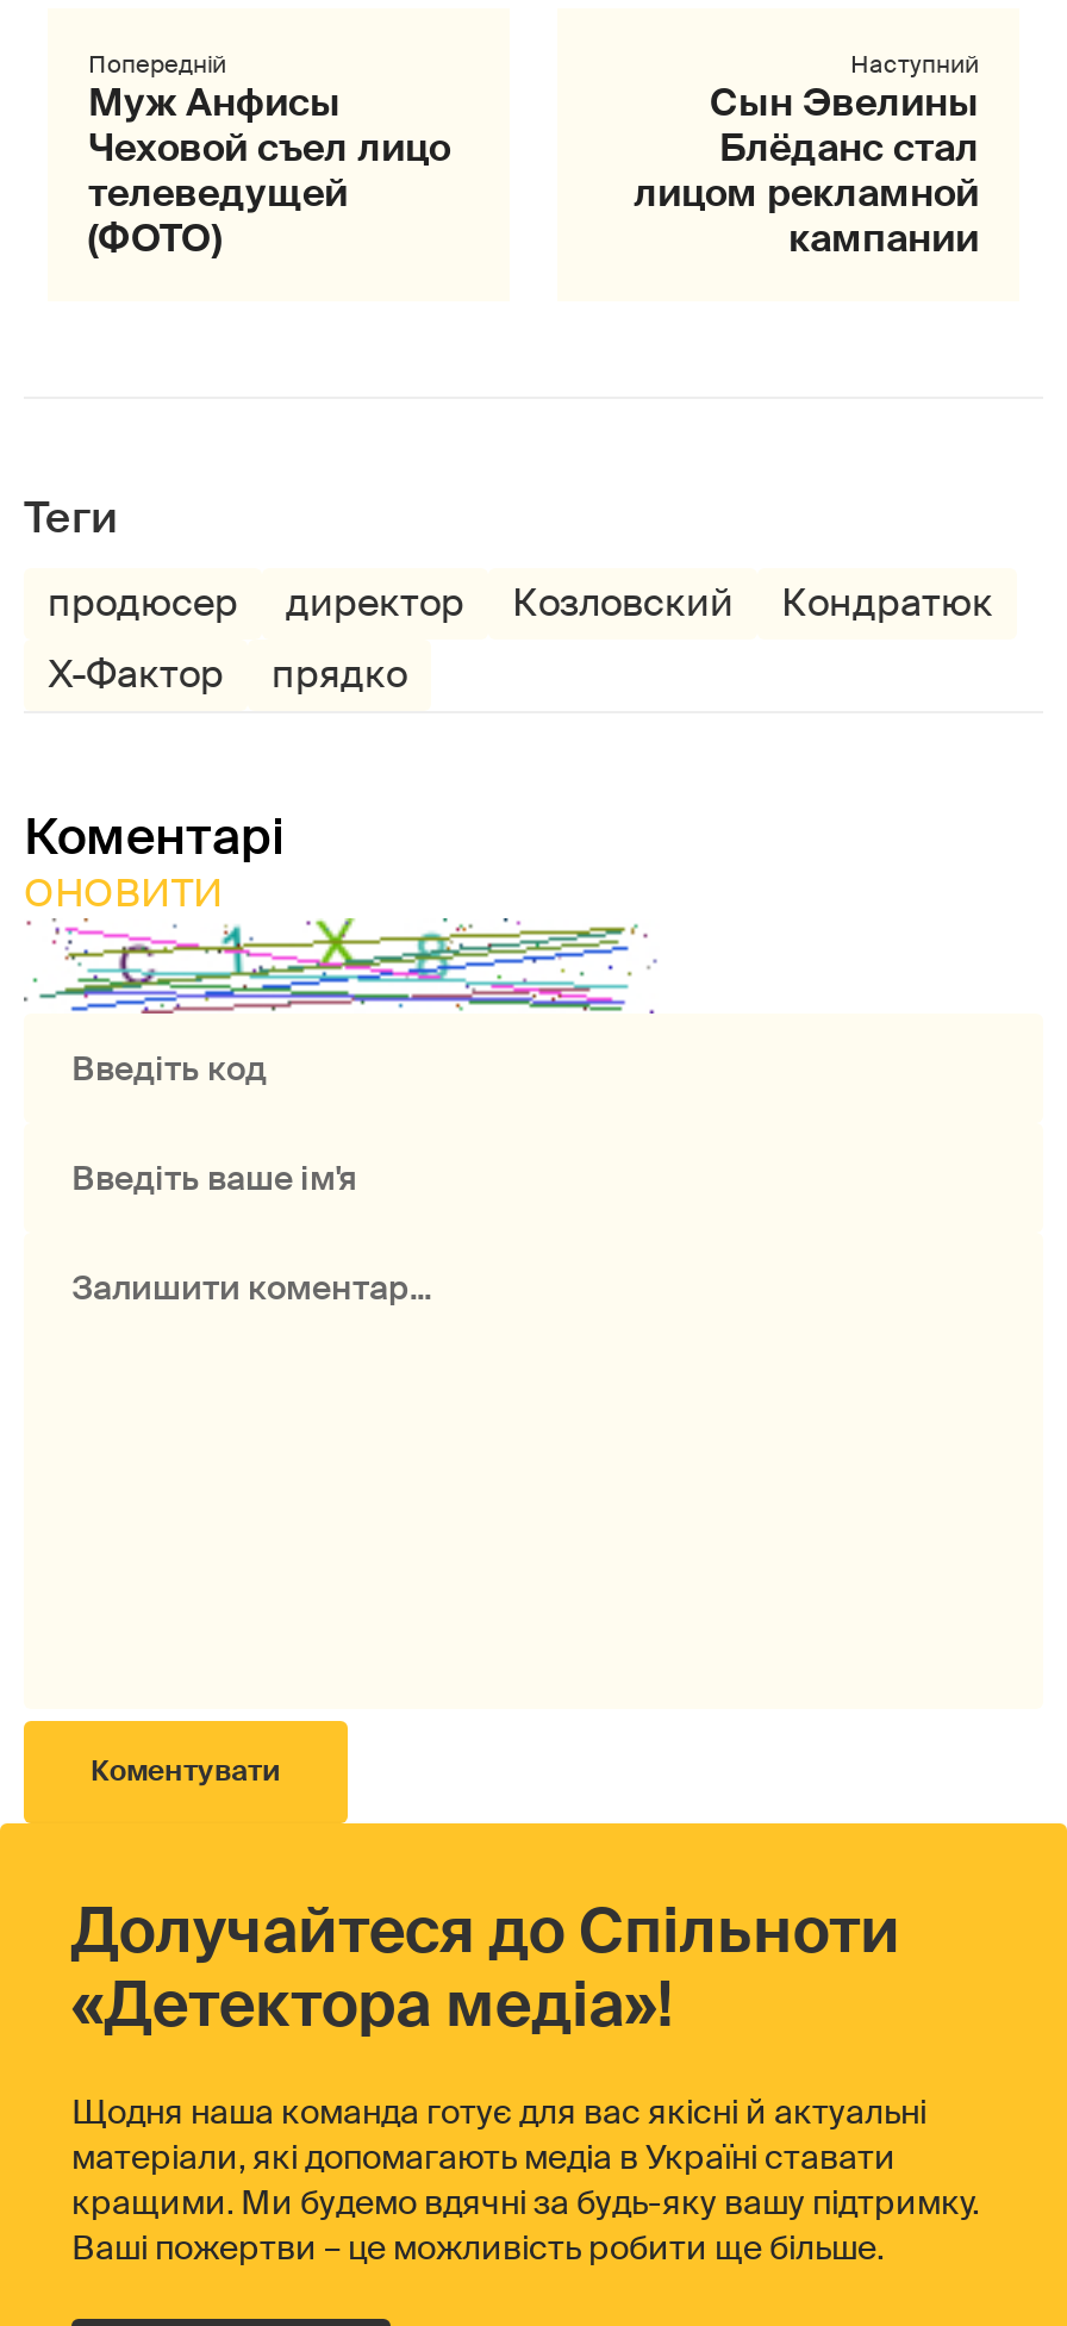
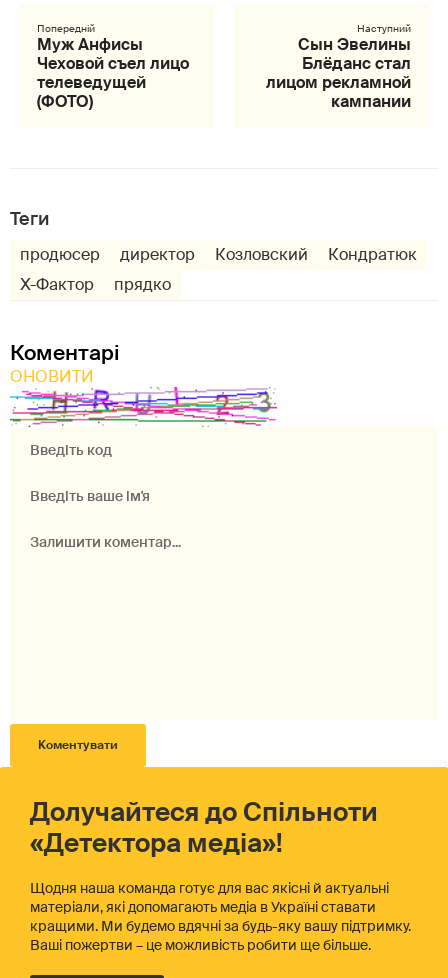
- [image]
+ [image]
